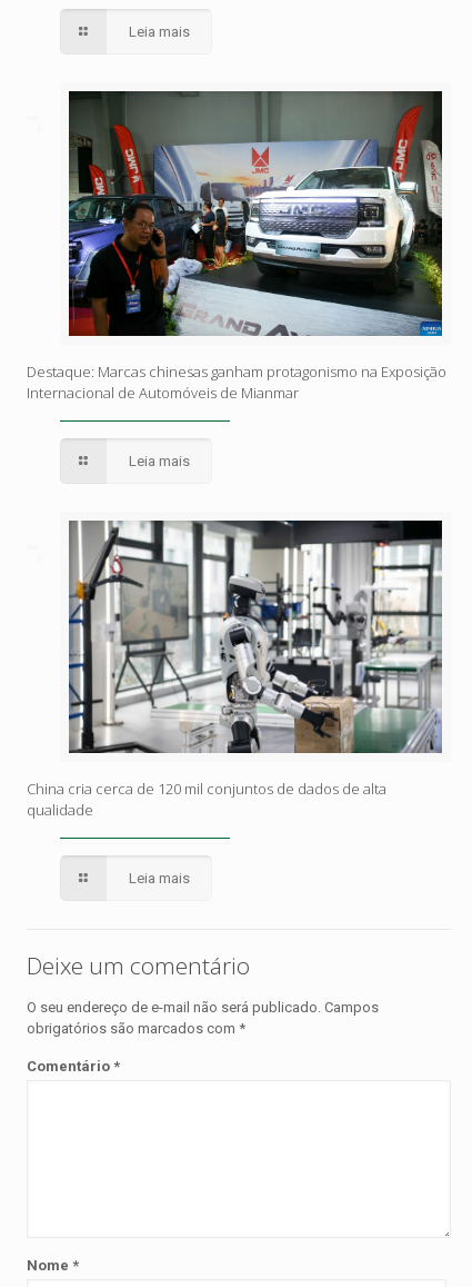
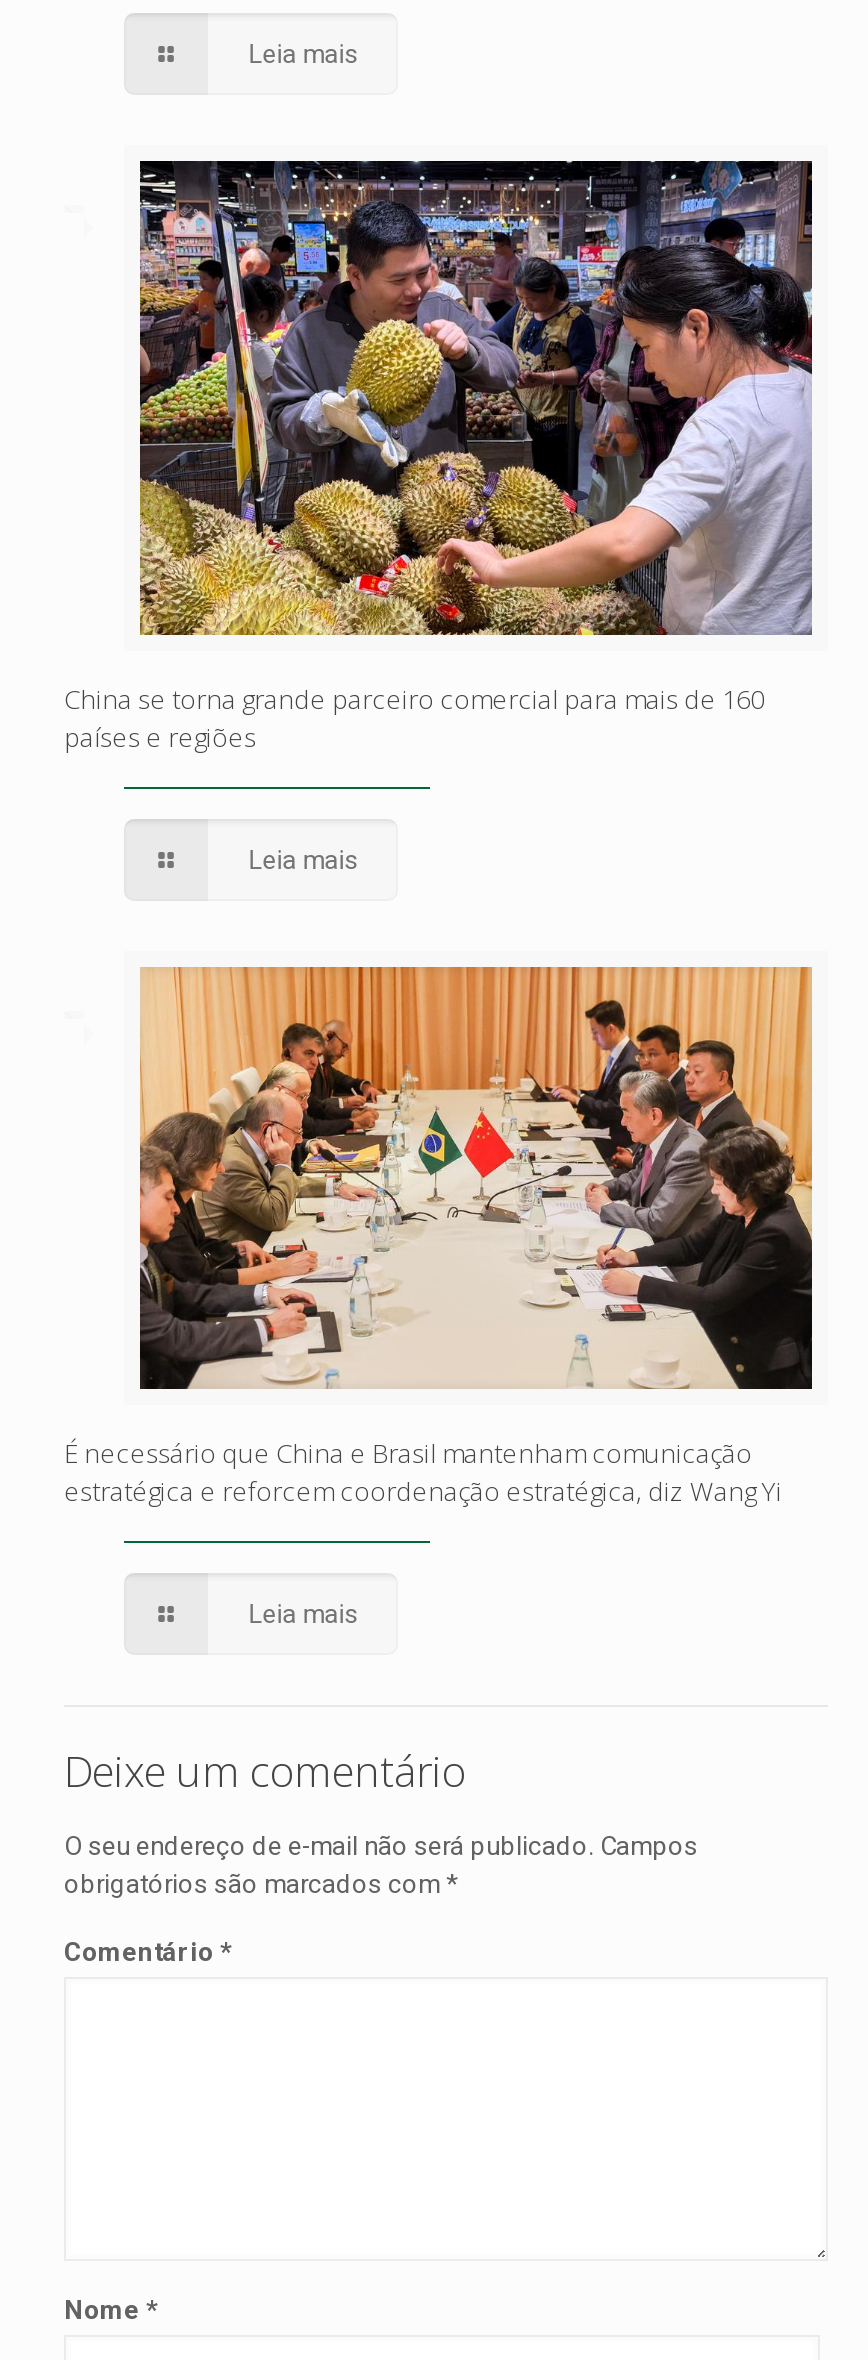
- [image]
- Destaque: Marcas chinesas ganham protagonismo na Exposição
- Internacional de Automóveis de Mianmar
+ [image]
+ China se torna grande parceiro comercial para mais de 160
+ países e regiões

- [image]
- China cria cerca de 120 mil conjuntos de dados de alta
- qualidade
+ [image]
+ É necessário que China e Brasil mantenham comunicação
+ estratégica e reforcem coordenação estratégica, diz Wang Yi
